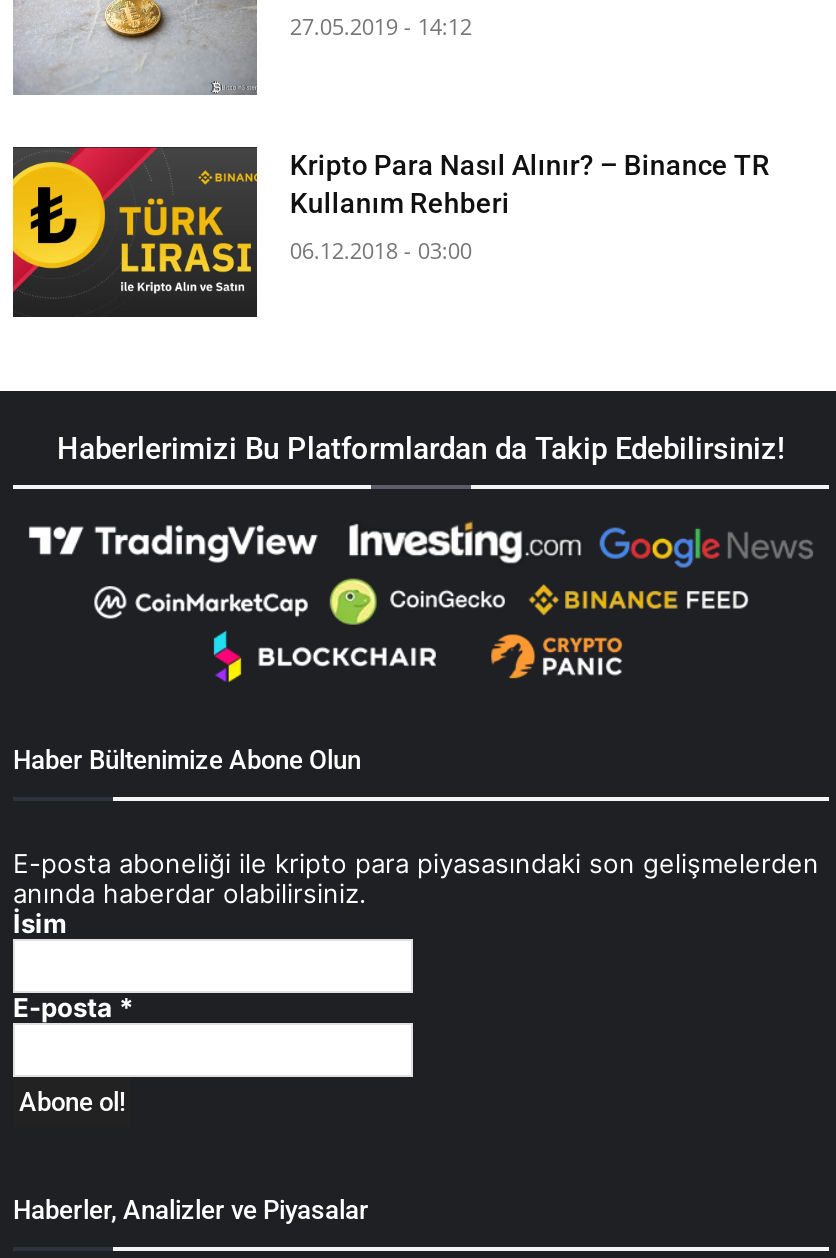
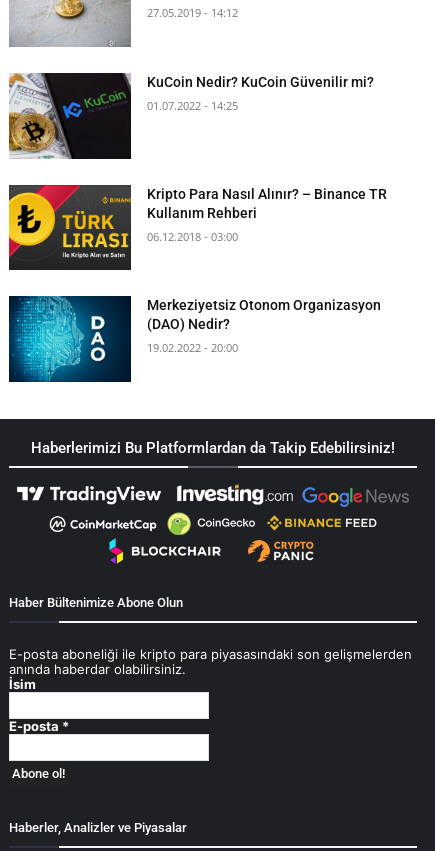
+ [image]
+ KuCoin Nedir? KuCoin Güvenilir mi?
+ 01.07.2022 - 14:25

+ [image]
+ Merkeziyetsiz Otonom Organizasyon
+ (DAO) Nedir?
+ 19.02.2022 - 20:00
